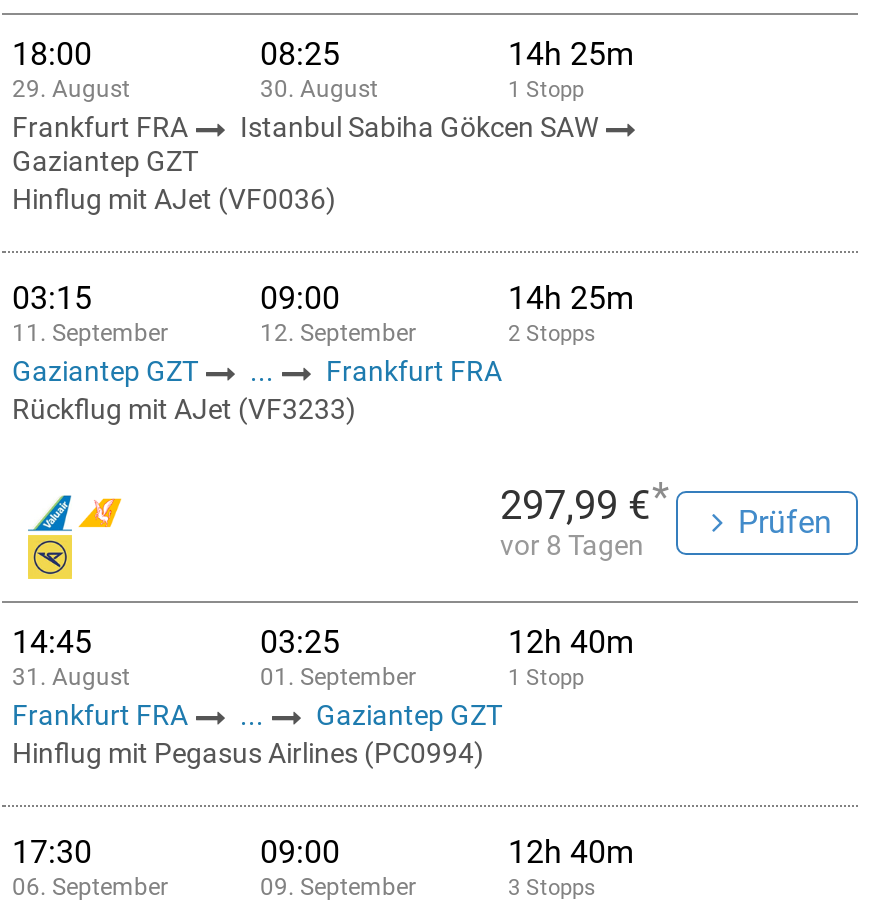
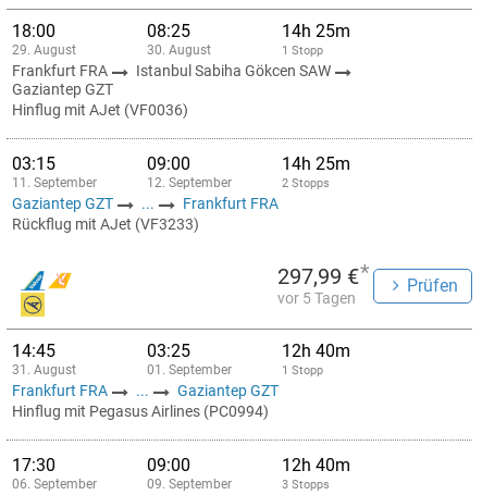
- vor 8 Tagen
+ vor 5 Tagen
